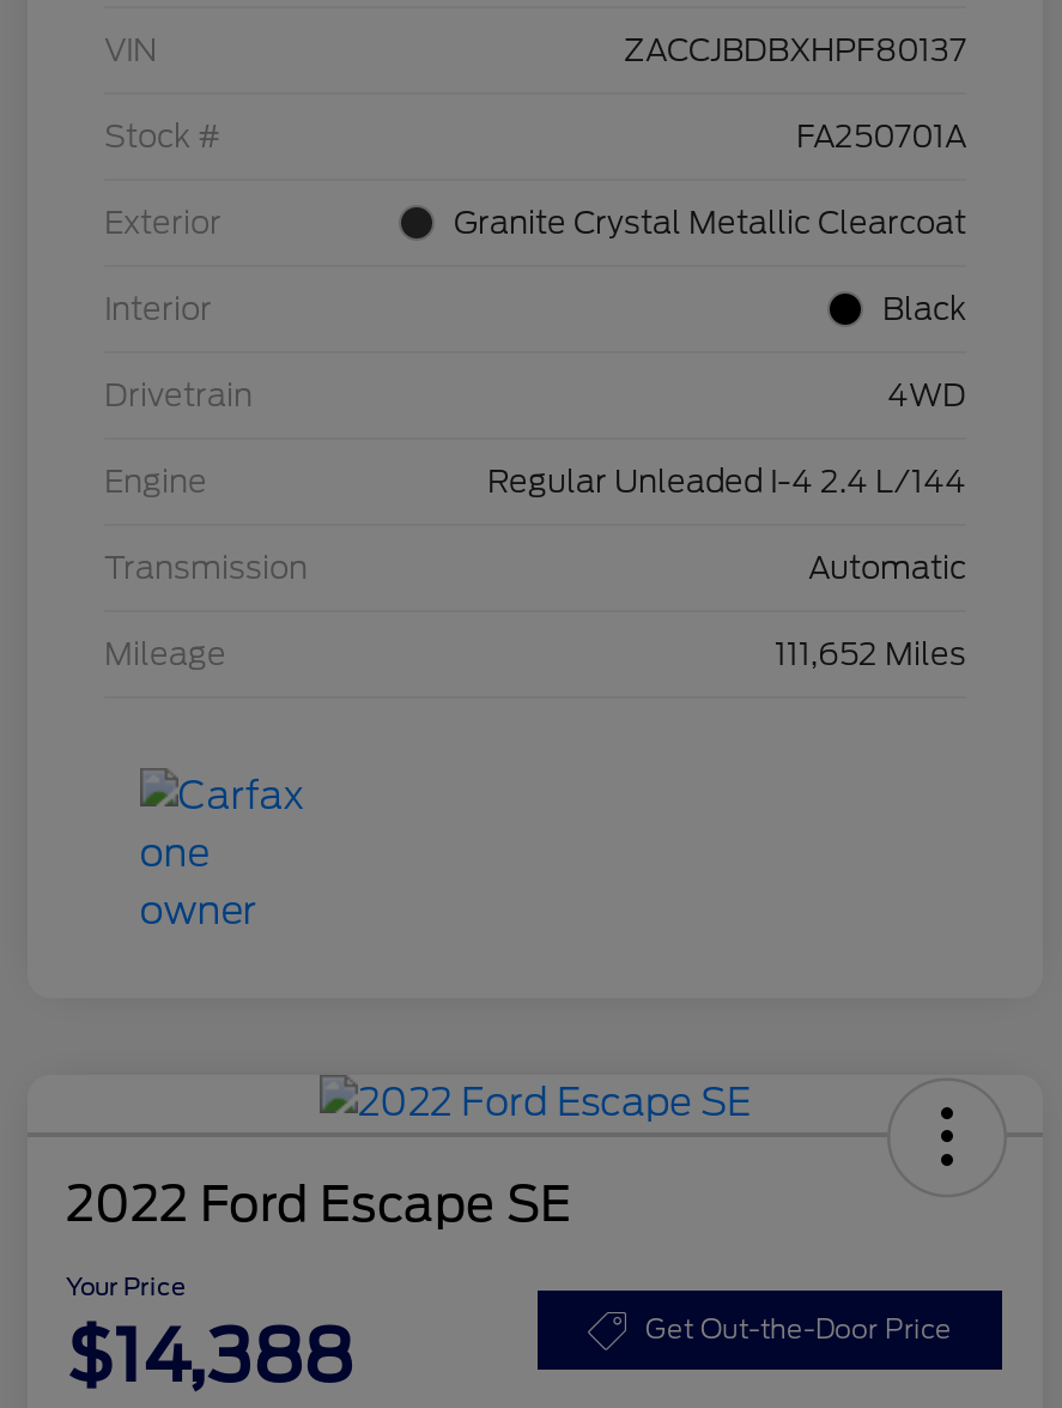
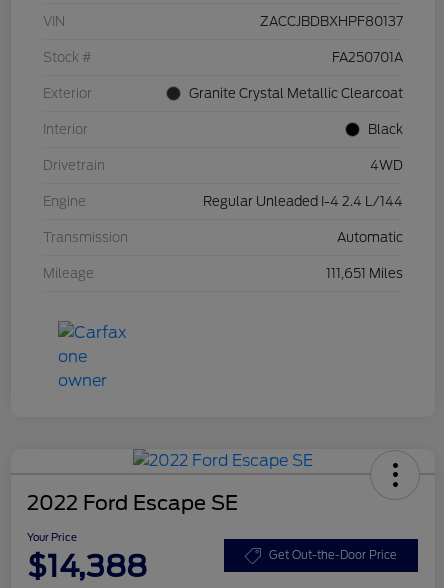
- 111,652 Miles
+ 111,651 Miles
